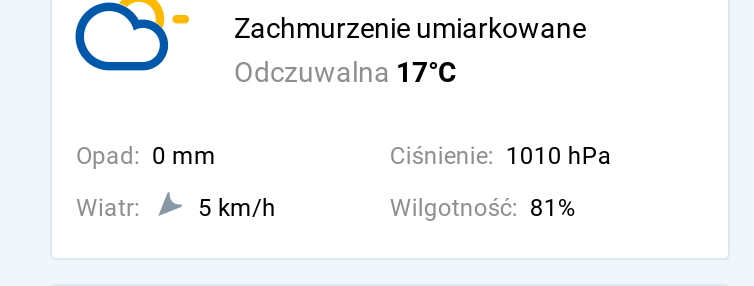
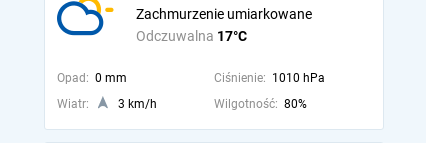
- 5 km/h
- Wilgotność: 81%
+ 3 km/h
+ Wilgotność: 80%
